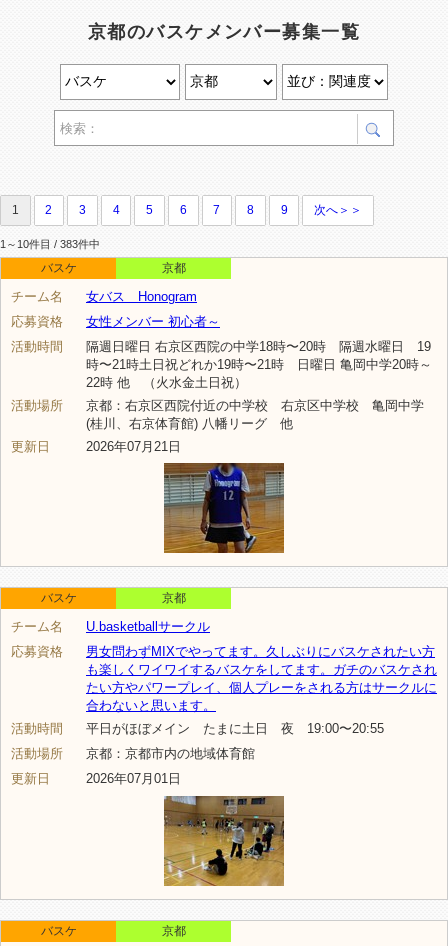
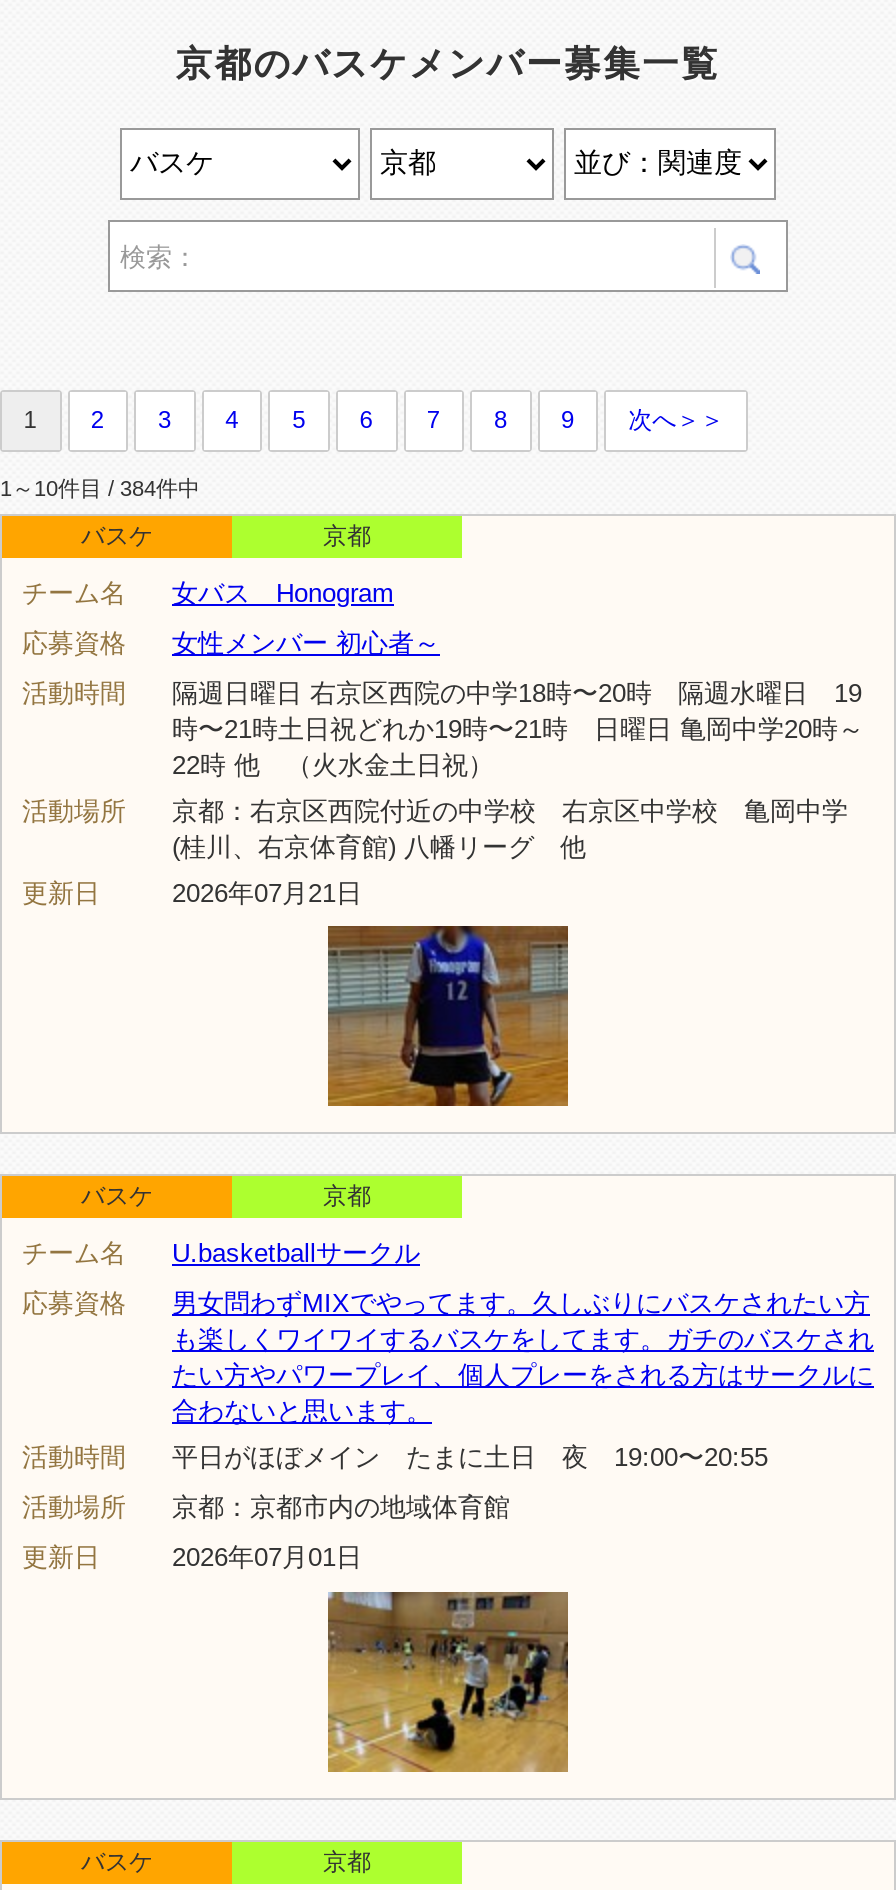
- 1～10件目 / 383件中
+ 1～10件目 / 384件中
